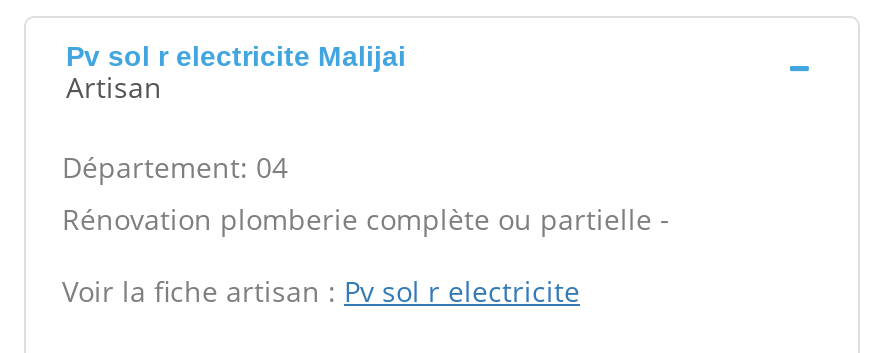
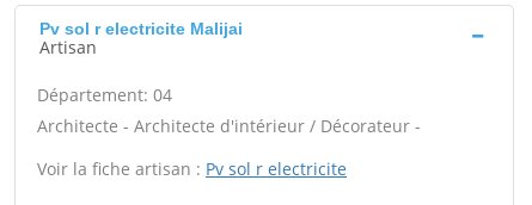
- Rénovation plomberie complète ou partielle -
+ Architecte - Architecte d'intérieur / Décorateur -
